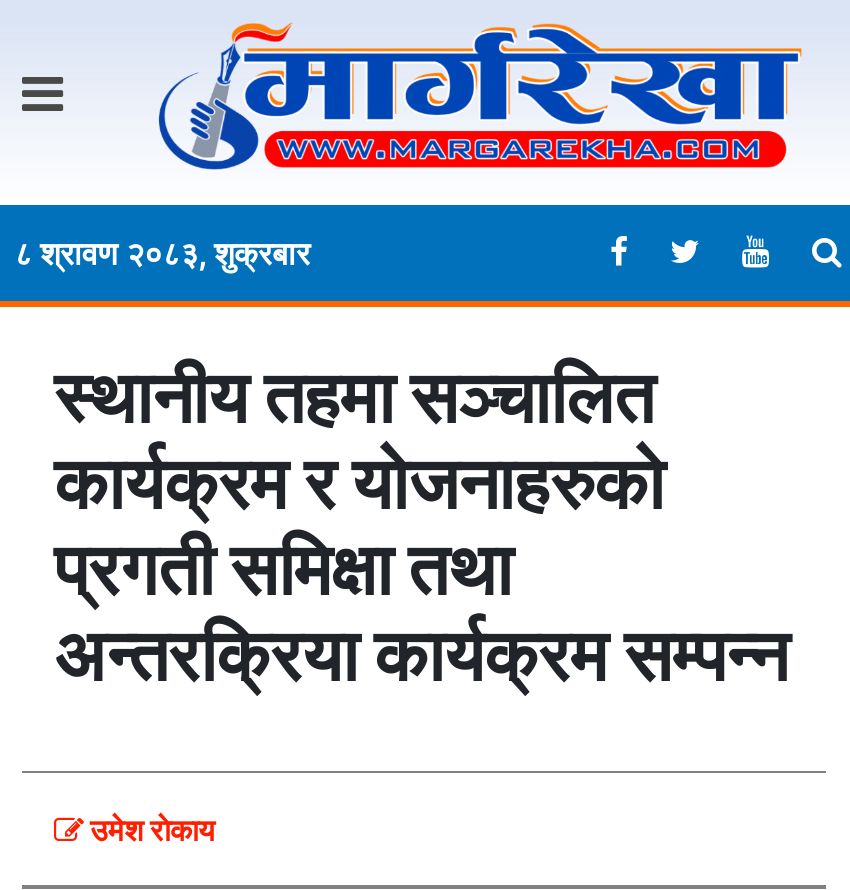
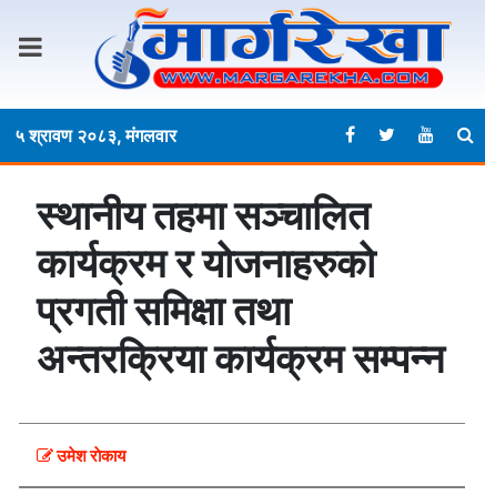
- ८ श्रावण २०८३, शुक्रबार
+ ५ श्रावण २०८३, मंगलवार
